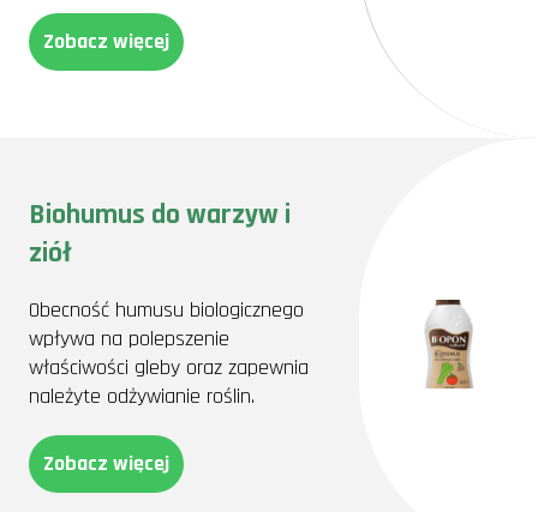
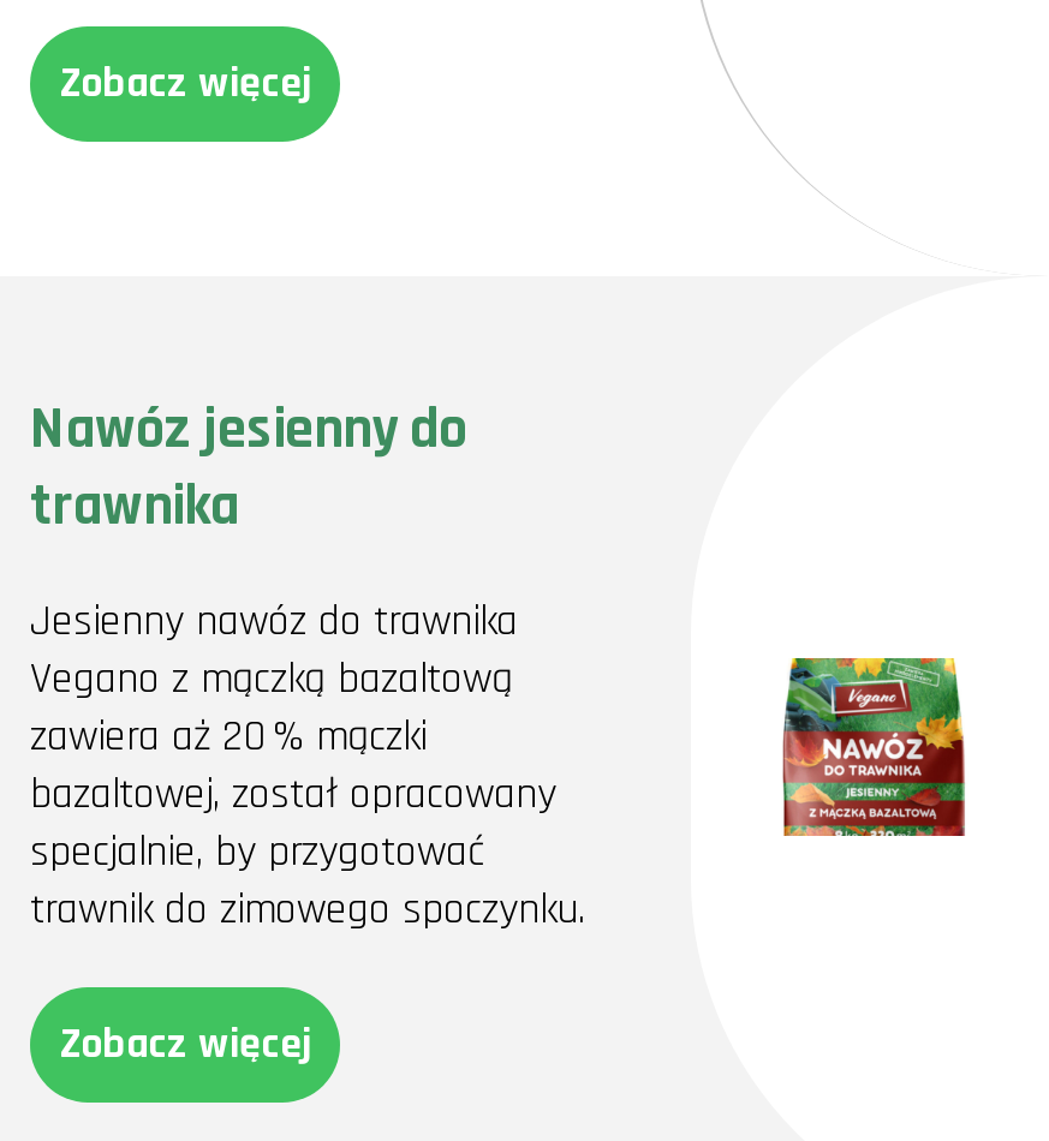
- Biohumus do warzyw i
- ziół
+ Nawóz jesienny do
+ trawnika

- Obecność humusu biologicznego
- wpływa na polepszenie
- właściwości gleby oraz zapewnia
- należyte odżywianie roślin.
+ Jesienny nawóz do trawnika
+ Vegano z mączką bazaltową
+ zawiera aż 20 % mączki
+ bazaltowej, został opracowany
+ specjalnie, by przygotować
+ trawnik do zimowego spoczynku.

- [image]
+ [image]
